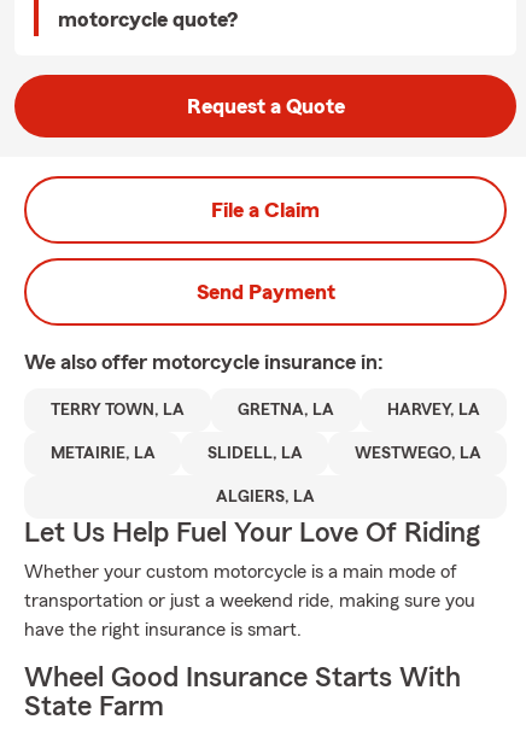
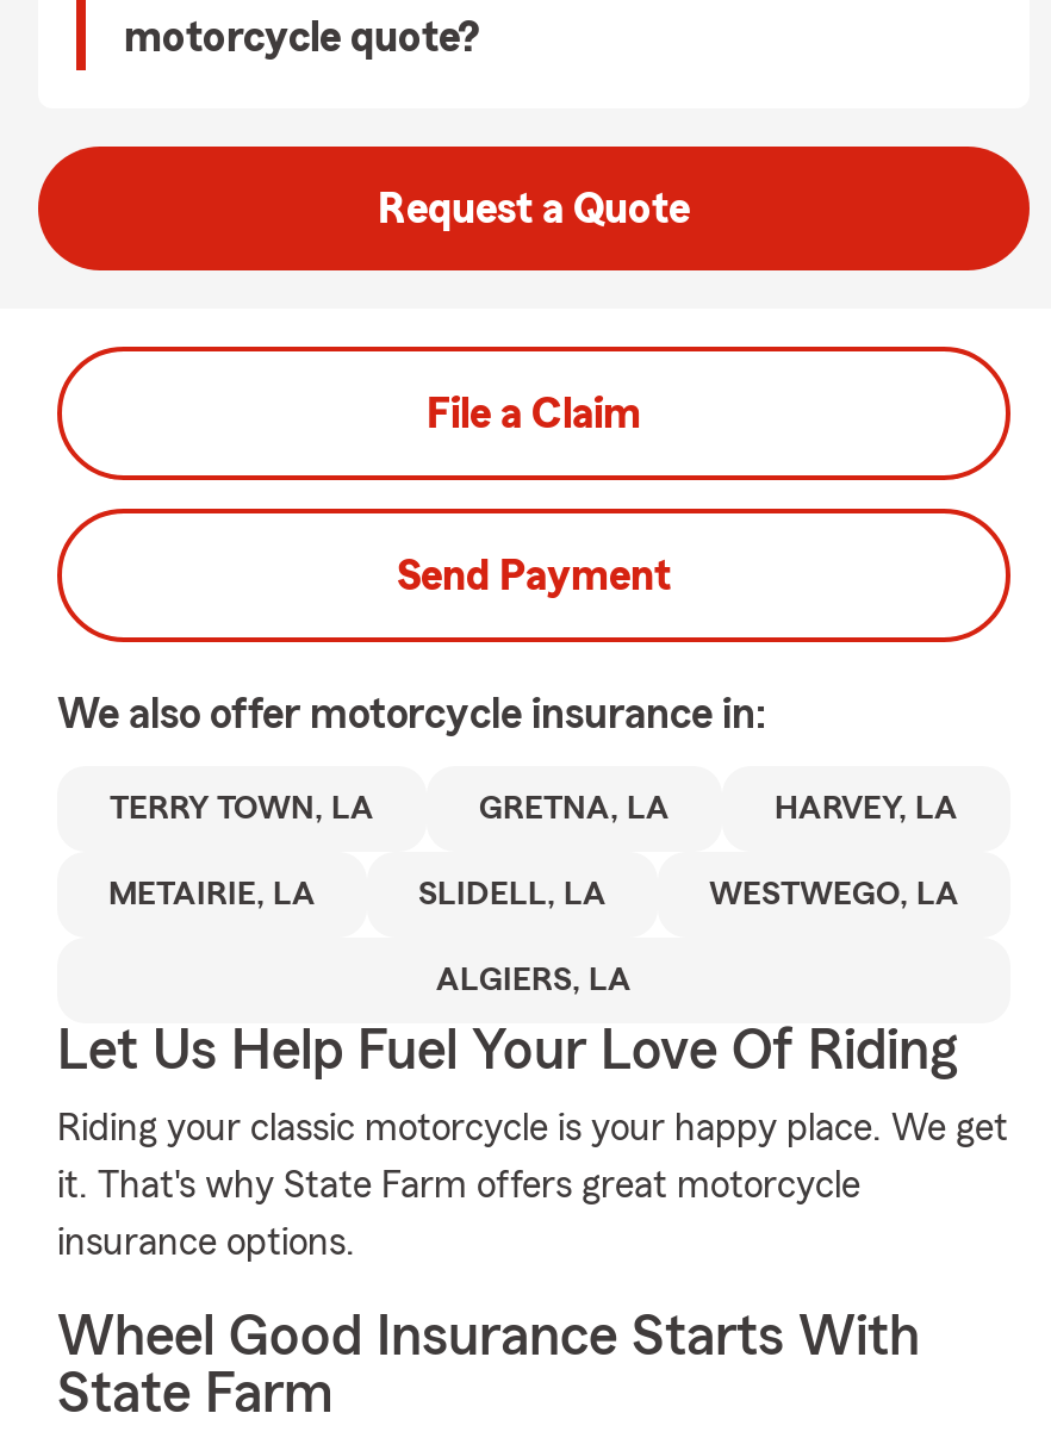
- Whether your custom motorcycle is a main mode of
+ Riding your classic motorcycle is your happy place. We get

- transportation or just a weekend ride, making sure you
+ it. That's why State Farm offers great motorcycle

- have the right insurance is smart.
+ insurance options.
